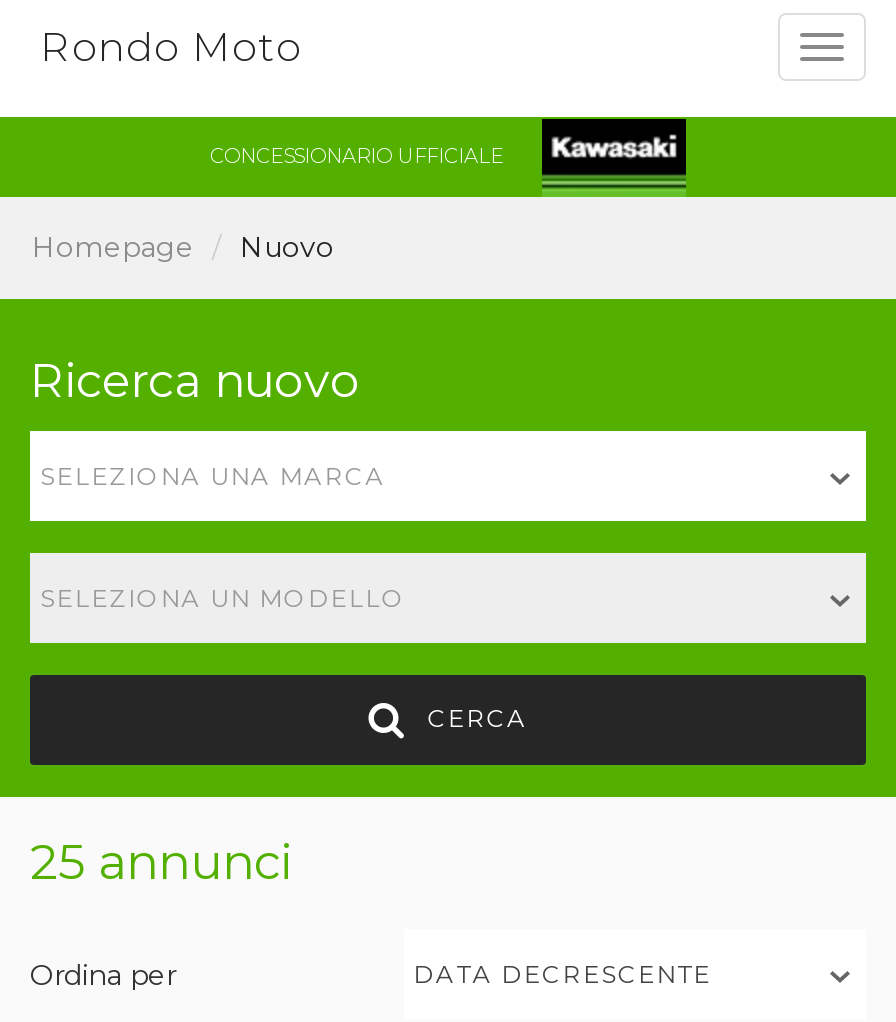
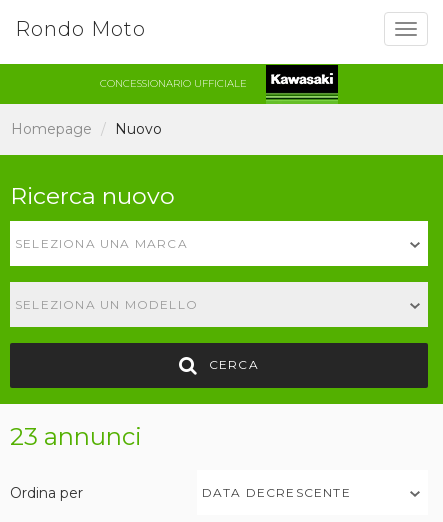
- 25 annunci
+ 23 annunci
